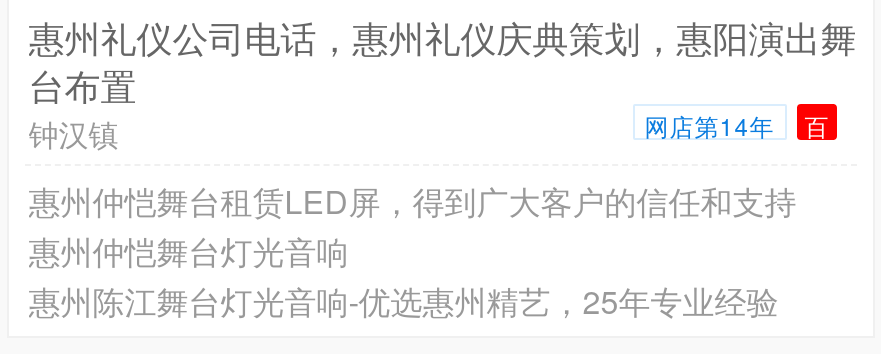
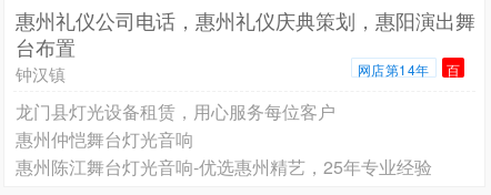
- 惠州仲恺舞台租赁LED屏，得到广大客户的信任和支持
+ 龙门县灯光设备租赁，用心服务每位客户
